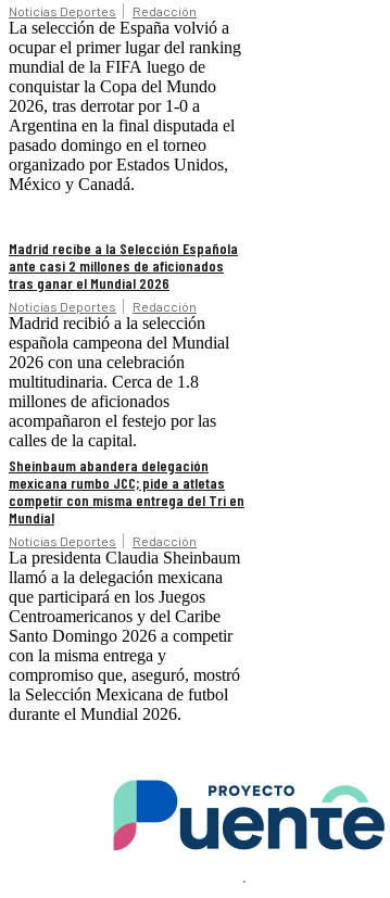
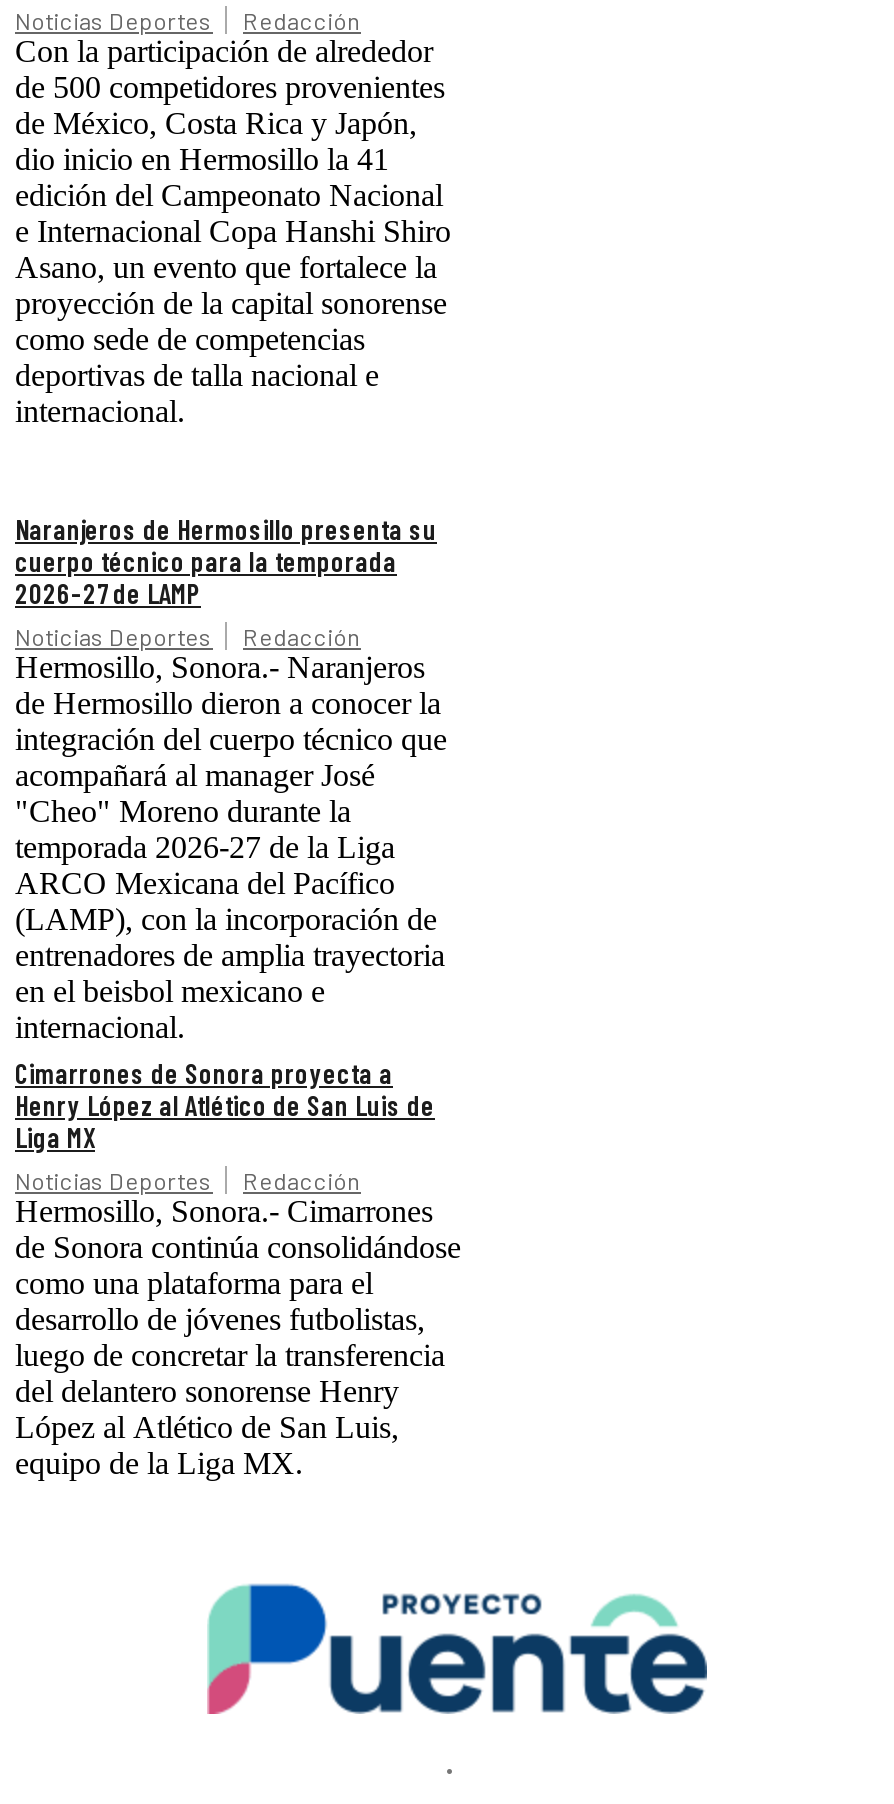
- La selección de España volvió a
- ocupar el primer lugar del ranking
- mundial de la FIFA luego de
- conquistar la Copa del Mundo
- 2026, tras derrotar por 1-0 a
- Argentina en la final disputada el
- pasado domingo en el torneo
- organizado por Estados Unidos,
- México y Canadá.
+ Con la participación de alrededor
+ de 500 competidores provenientes
+ de México, Costa Rica y Japón,
+ dio inicio en Hermosillo la 41
+ edición del Campeonato Nacional
+ e Internacional Copa Hanshi Shiro
+ Asano, un evento que fortalece la
+ proyección de la capital sonorense
+ como sede de competencias
+ deportivas de talla nacional e
+ internacional.

- Madrid recibe a la Selección Española
- ante casi 2 millones de aficionados
- tras ganar el Mundial 2026
+ Naranjeros de Hermosillo presenta su
+ cuerpo técnico para la temporada
+ 2026-27 de LAMP

- Madrid recibió a la selección
- española campeona del Mundial
- 2026 con una celebración
- multitudinaria. Cerca de 1.8
- millones de aficionados
- acompañaron el festejo por las
- calles de la capital.
- Sheinbaum abandera delegación
- mexicana rumbo JCC; pide a atletas
- competir con misma entrega del Tri en
- Mundial
+ Hermosillo, Sonora.- Naranjeros
+ de Hermosillo dieron a conocer la
+ integración del cuerpo técnico que
+ acompañará al manager José
+ "Cheo" Moreno durante la
+ temporada 2026-27 de la Liga
+ ARCO Mexicana del Pacífico
+ (LAMP), con la incorporación de
+ entrenadores de amplia trayectoria
+ en el beisbol mexicano e
+ internacional.
+ Cimarrones de Sonora proyecta a
+ Henry López al Atlético de San Luis de
+ Liga MX

moved down: Noticias Deportes | Redacción

- La presidenta Claudia Sheinbaum
- llamó a la delegación mexicana
- que participará en los Juegos
- Centroamericanos y del Caribe
- Santo Domingo 2026 a competir
- con la misma entrega y
- compromiso que, aseguró, mostró
- la Selección Mexicana de futbol
- durante el Mundial 2026.
+ Hermosillo, Sonora.- Cimarrones
+ de Sonora continúa consolidándose
+ como una plataforma para el
+ desarrollo de jóvenes futbolistas,
+ luego de concretar la transferencia
+ del delantero sonorense Henry
+ López al Atlético de San Luis,
+ equipo de la Liga MX.
